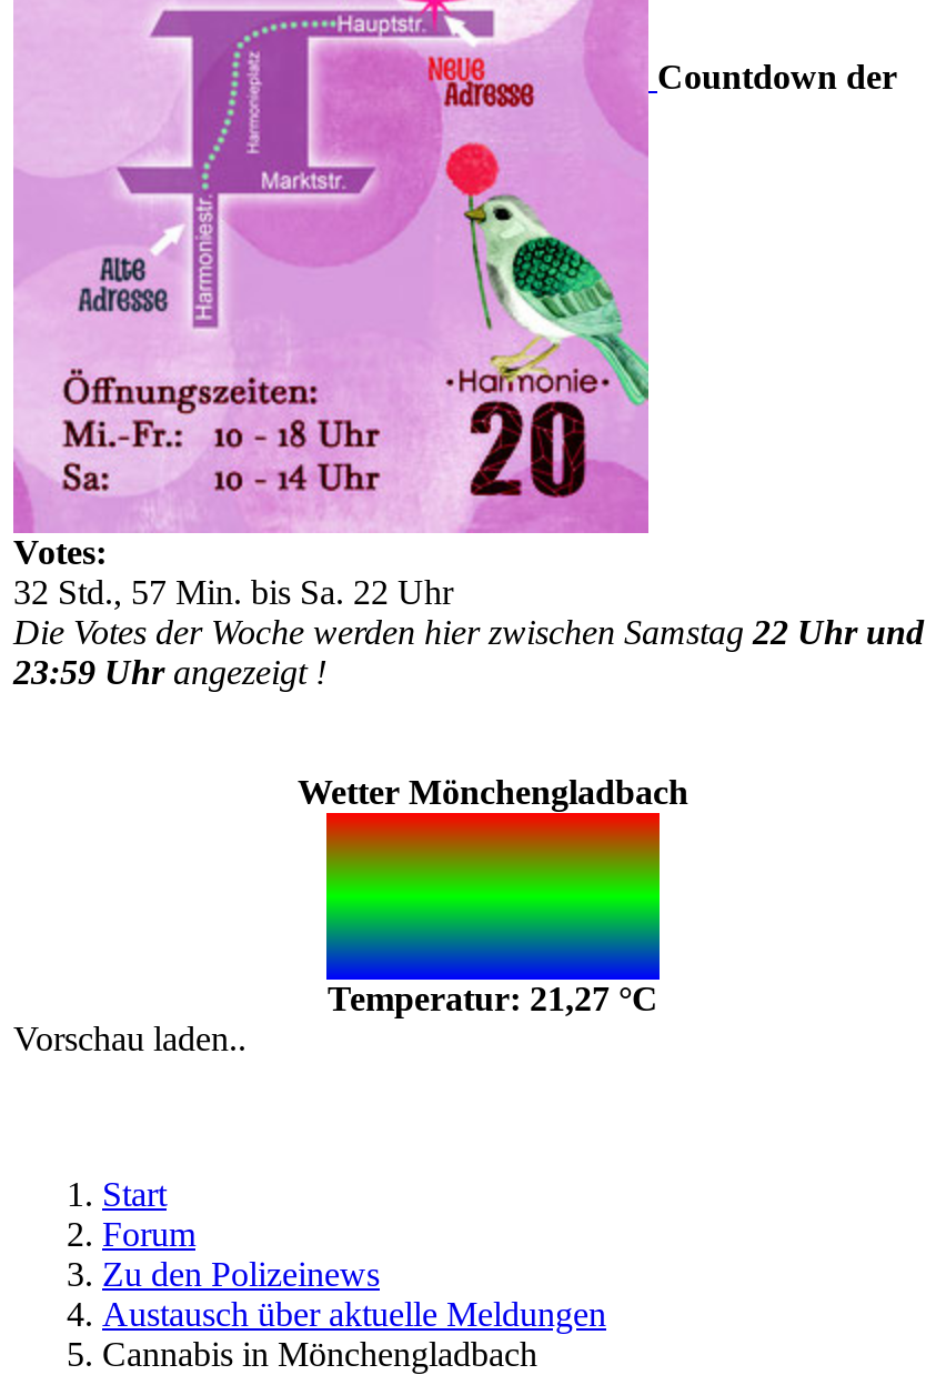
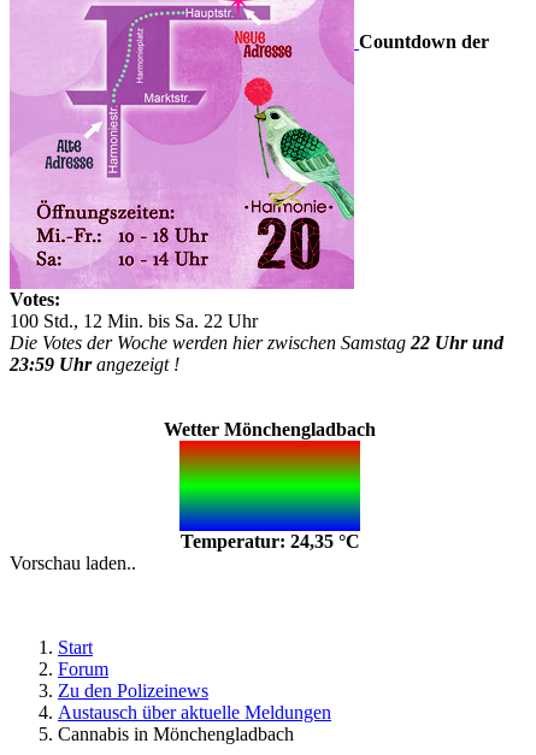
- 32 Std., 57 Min. bis Sa. 22 Uhr
+ 100 Std., 12 Min. bis Sa. 22 Uhr

- Temperatur: 21,27 °C
+ Temperatur: 24,35 °C
